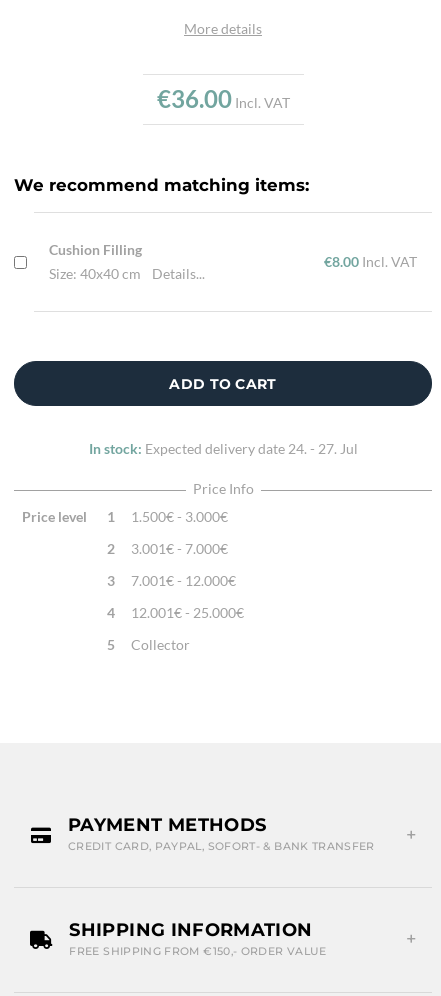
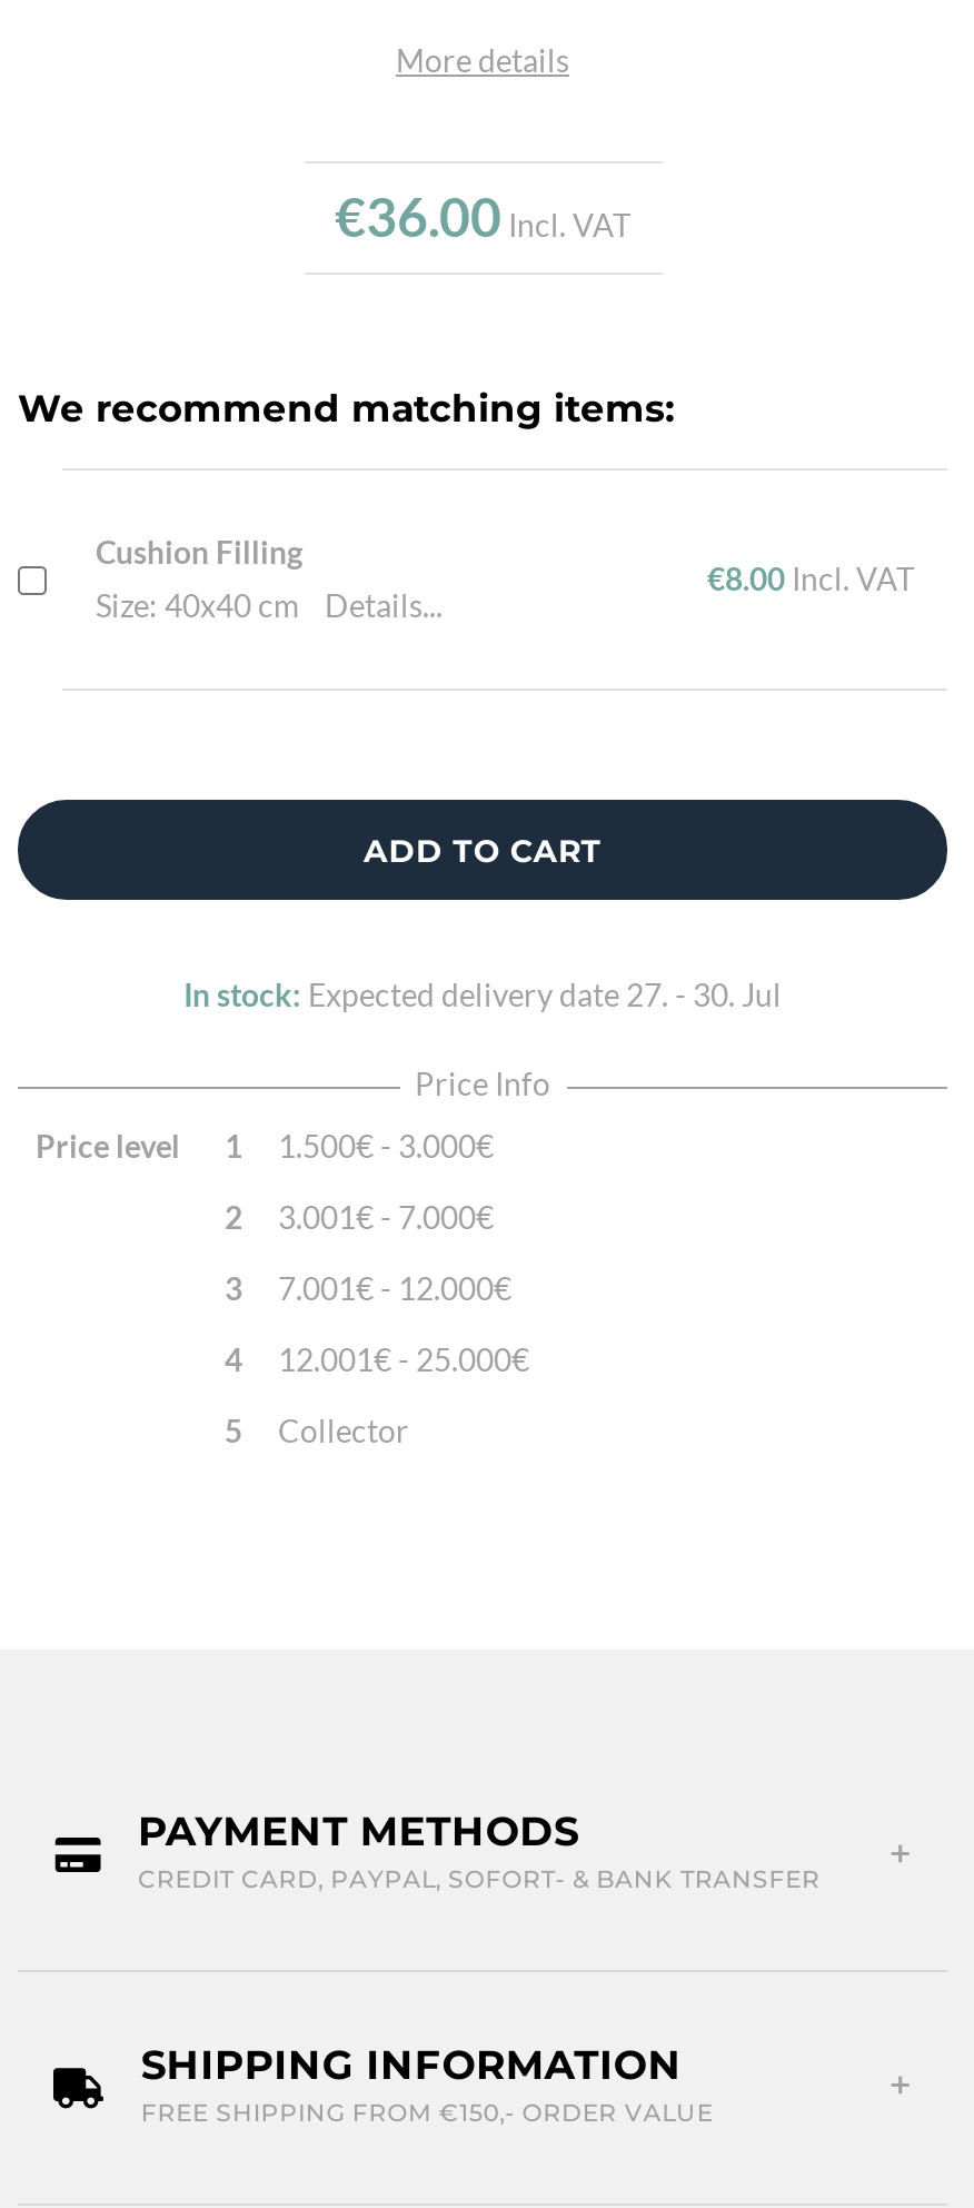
- In stock: Expected delivery date 24. - 27. Jul
+ In stock: Expected delivery date 27. - 30. Jul
